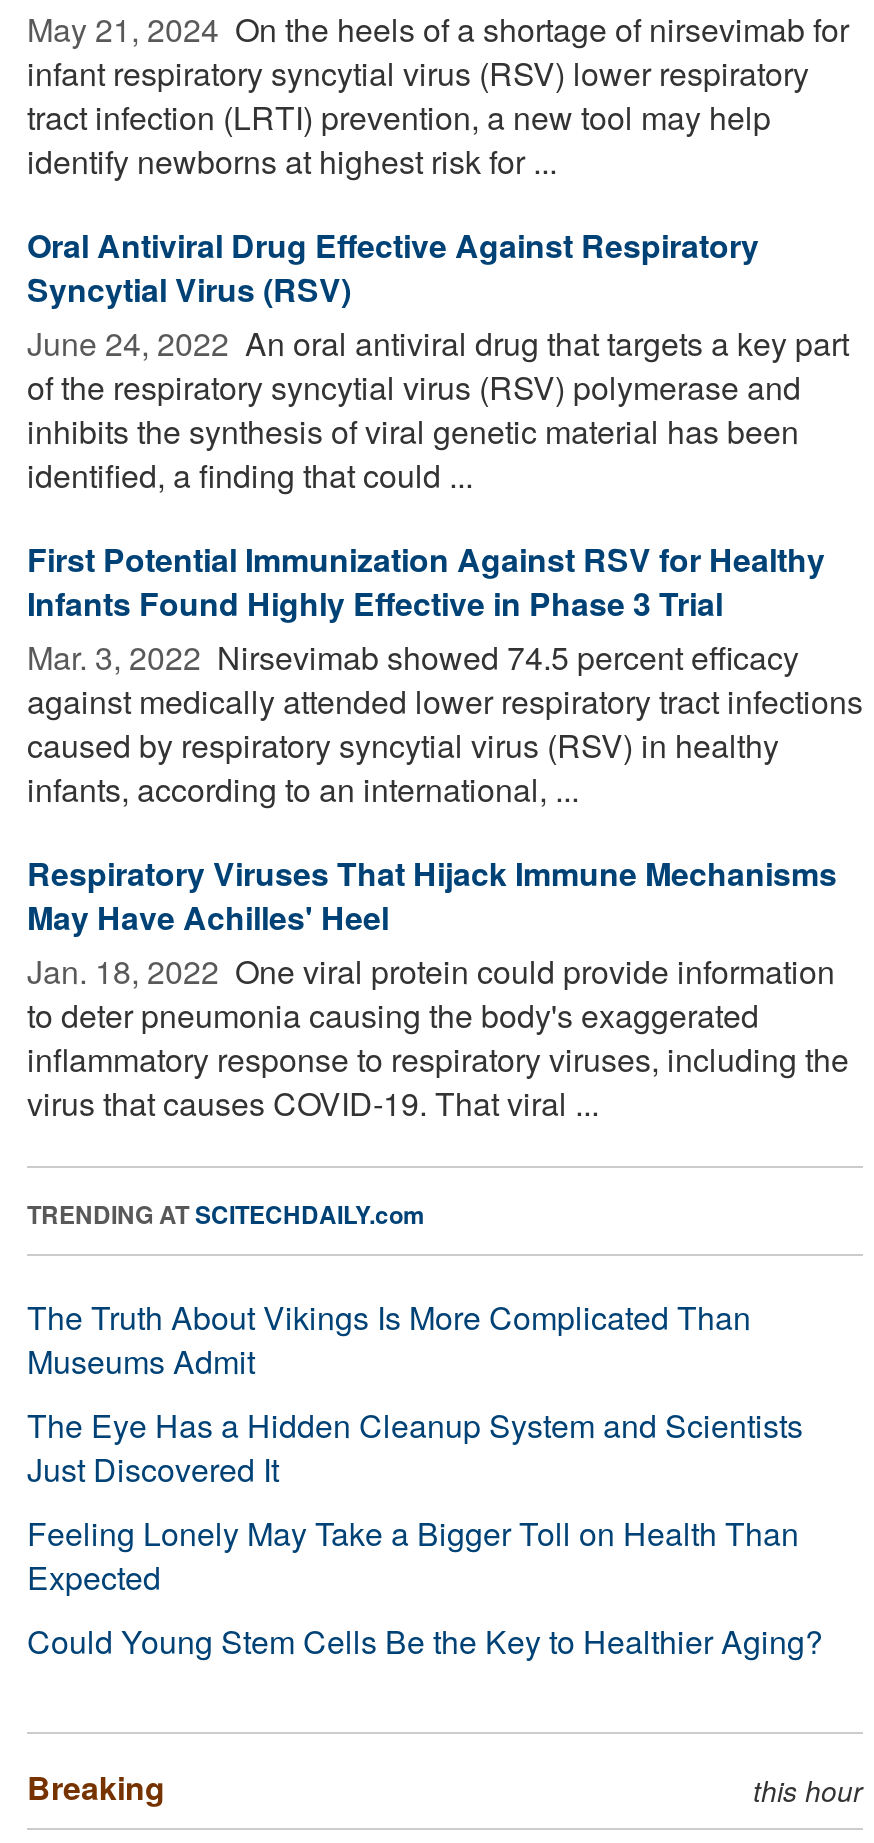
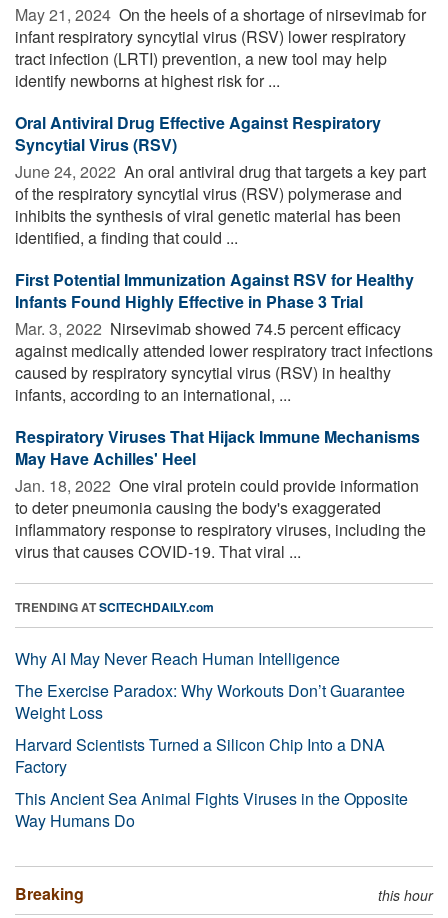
- The Truth About Vikings Is More Complicated Than
- Museums Admit
- The Eye Has a Hidden Cleanup System and Scientists
- Just Discovered It
- Feeling Lonely May Take a Bigger Toll on Health Than
- Expected
- Could Young Stem Cells Be the Key to Healthier Aging?
+ Why AI May Never Reach Human Intelligence
+ The Exercise Paradox: Why Workouts Don’t Guarantee
+ Weight Loss
+ Harvard Scientists Turned a Silicon Chip Into a DNA
+ Factory
+ This Ancient Sea Animal Fights Viruses in the Opposite
+ Way Humans Do
